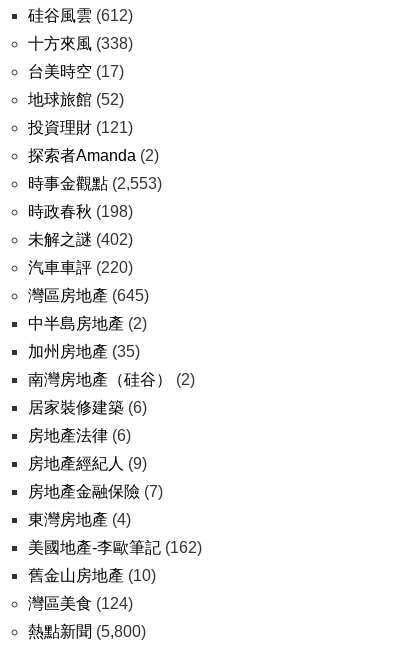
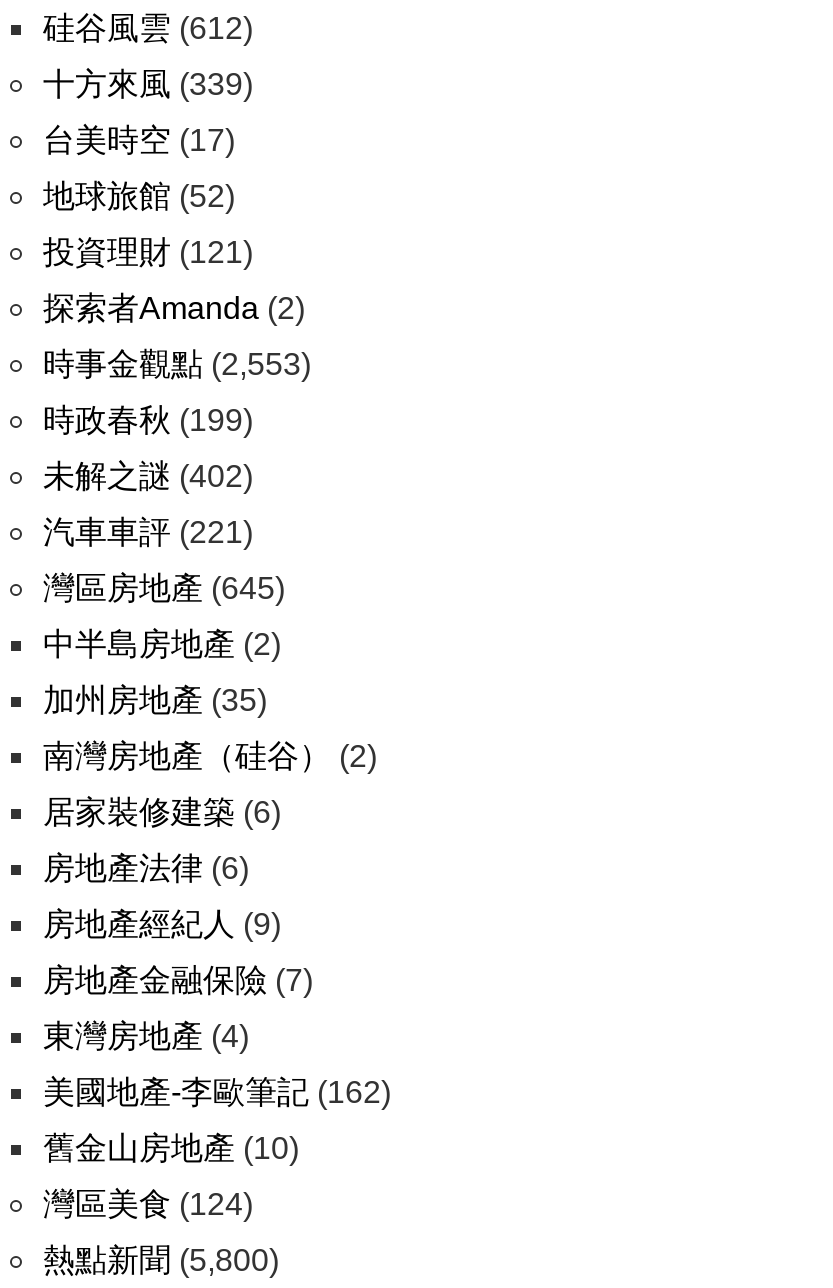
- 十方來風(338)
+ 十方來風(339)

- 時政春秋(198)
+ 時政春秋(199)

- 汽車車評(220)
+ 汽車車評(221)
